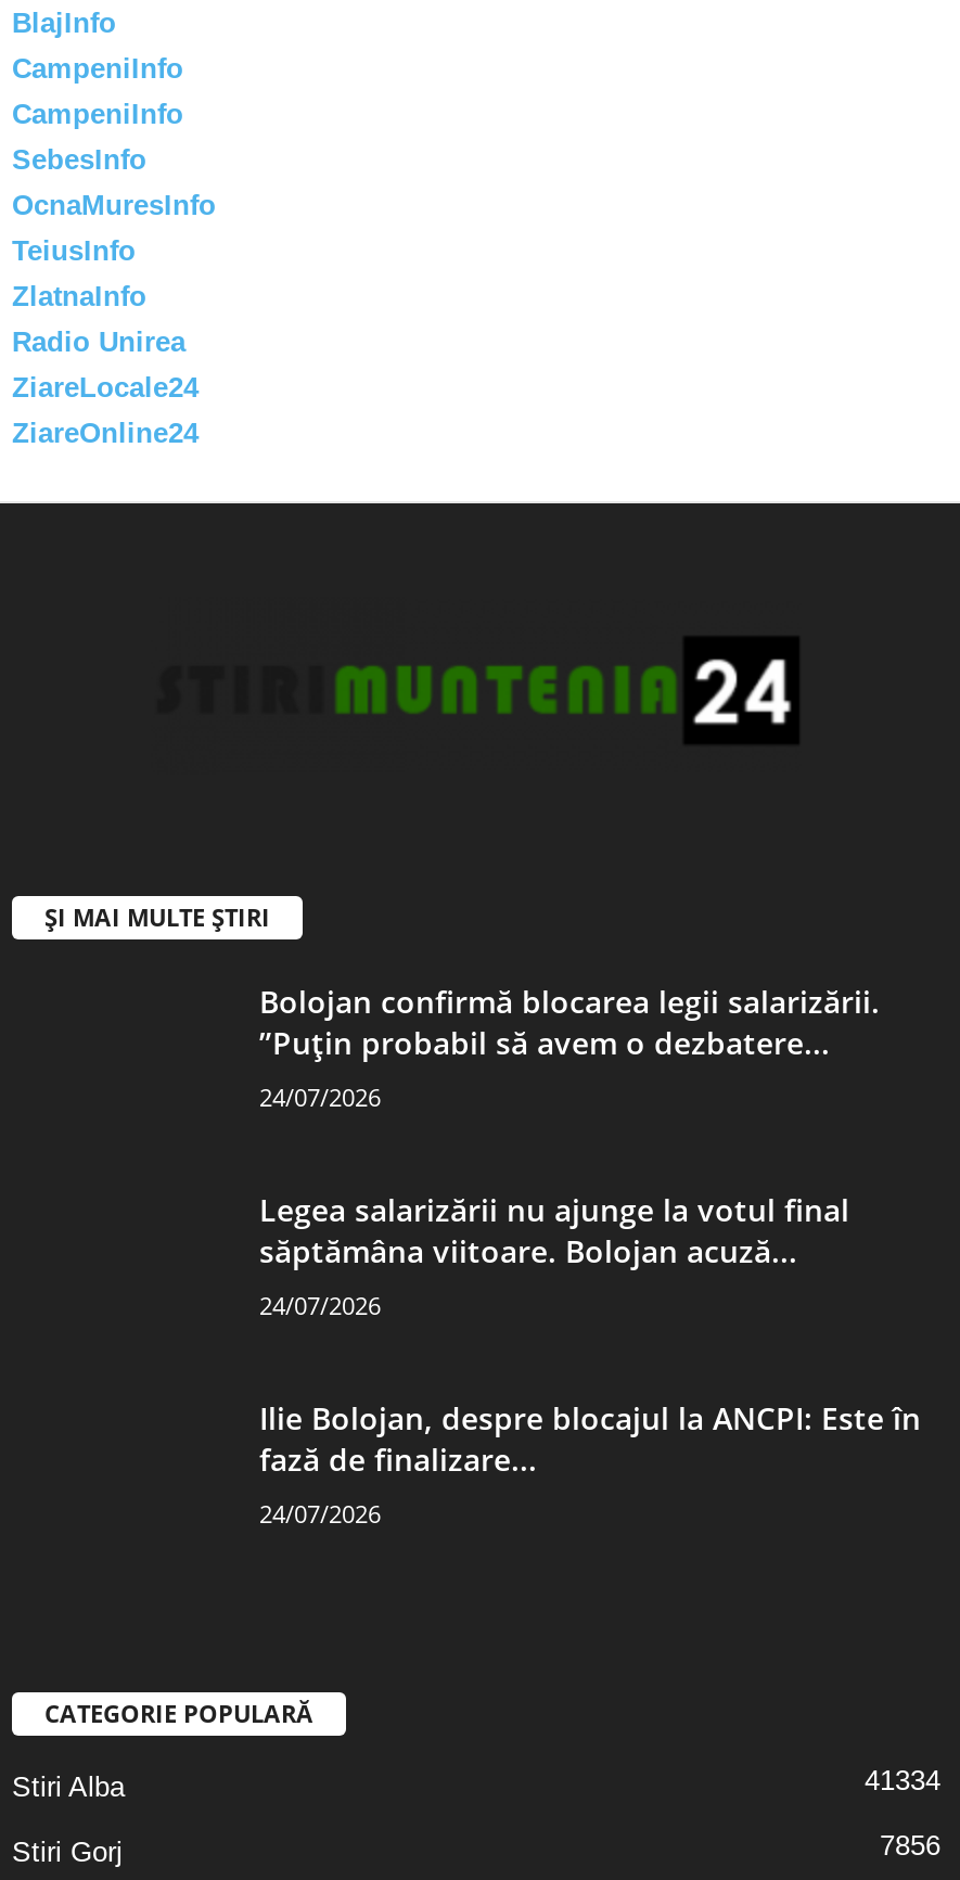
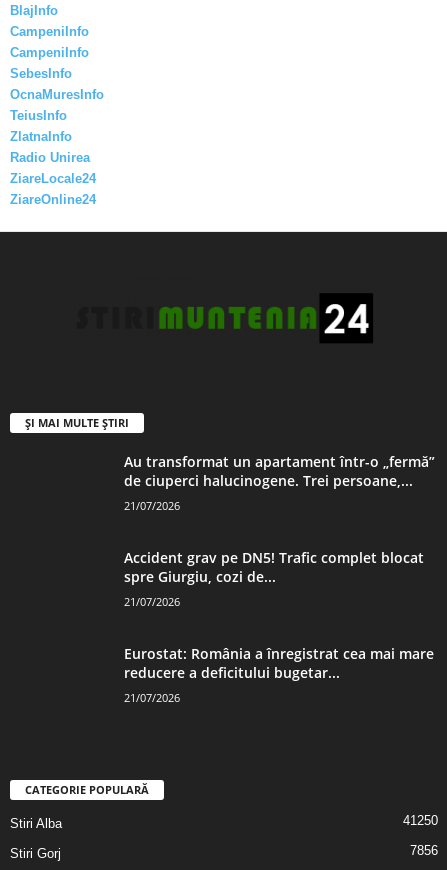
- Bolojan confirmă blocarea legii salarizării.
- ”Puțin probabil să avem o dezbatere...
- 24/07/2026
+ Au transformat un apartament într-o „fermă”
+ de ciuperci halucinogene. Trei persoane,...
+ 21/07/2026

- Legea salarizării nu ajunge la votul final
- săptămâna viitoare. Bolojan acuză...
- 24/07/2026
+ Accident grav pe DN5! Trafic complet blocat
+ spre Giurgiu, cozi de...
+ 21/07/2026

- Ilie Bolojan, despre blocajul la ANCPI: Este în
- fază de finalizare...
- 24/07/2026
+ Eurostat: România a înregistrat cea mai mare
+ reducere a deficitului bugetar...
+ 21/07/2026

- 41334
+ 41250
